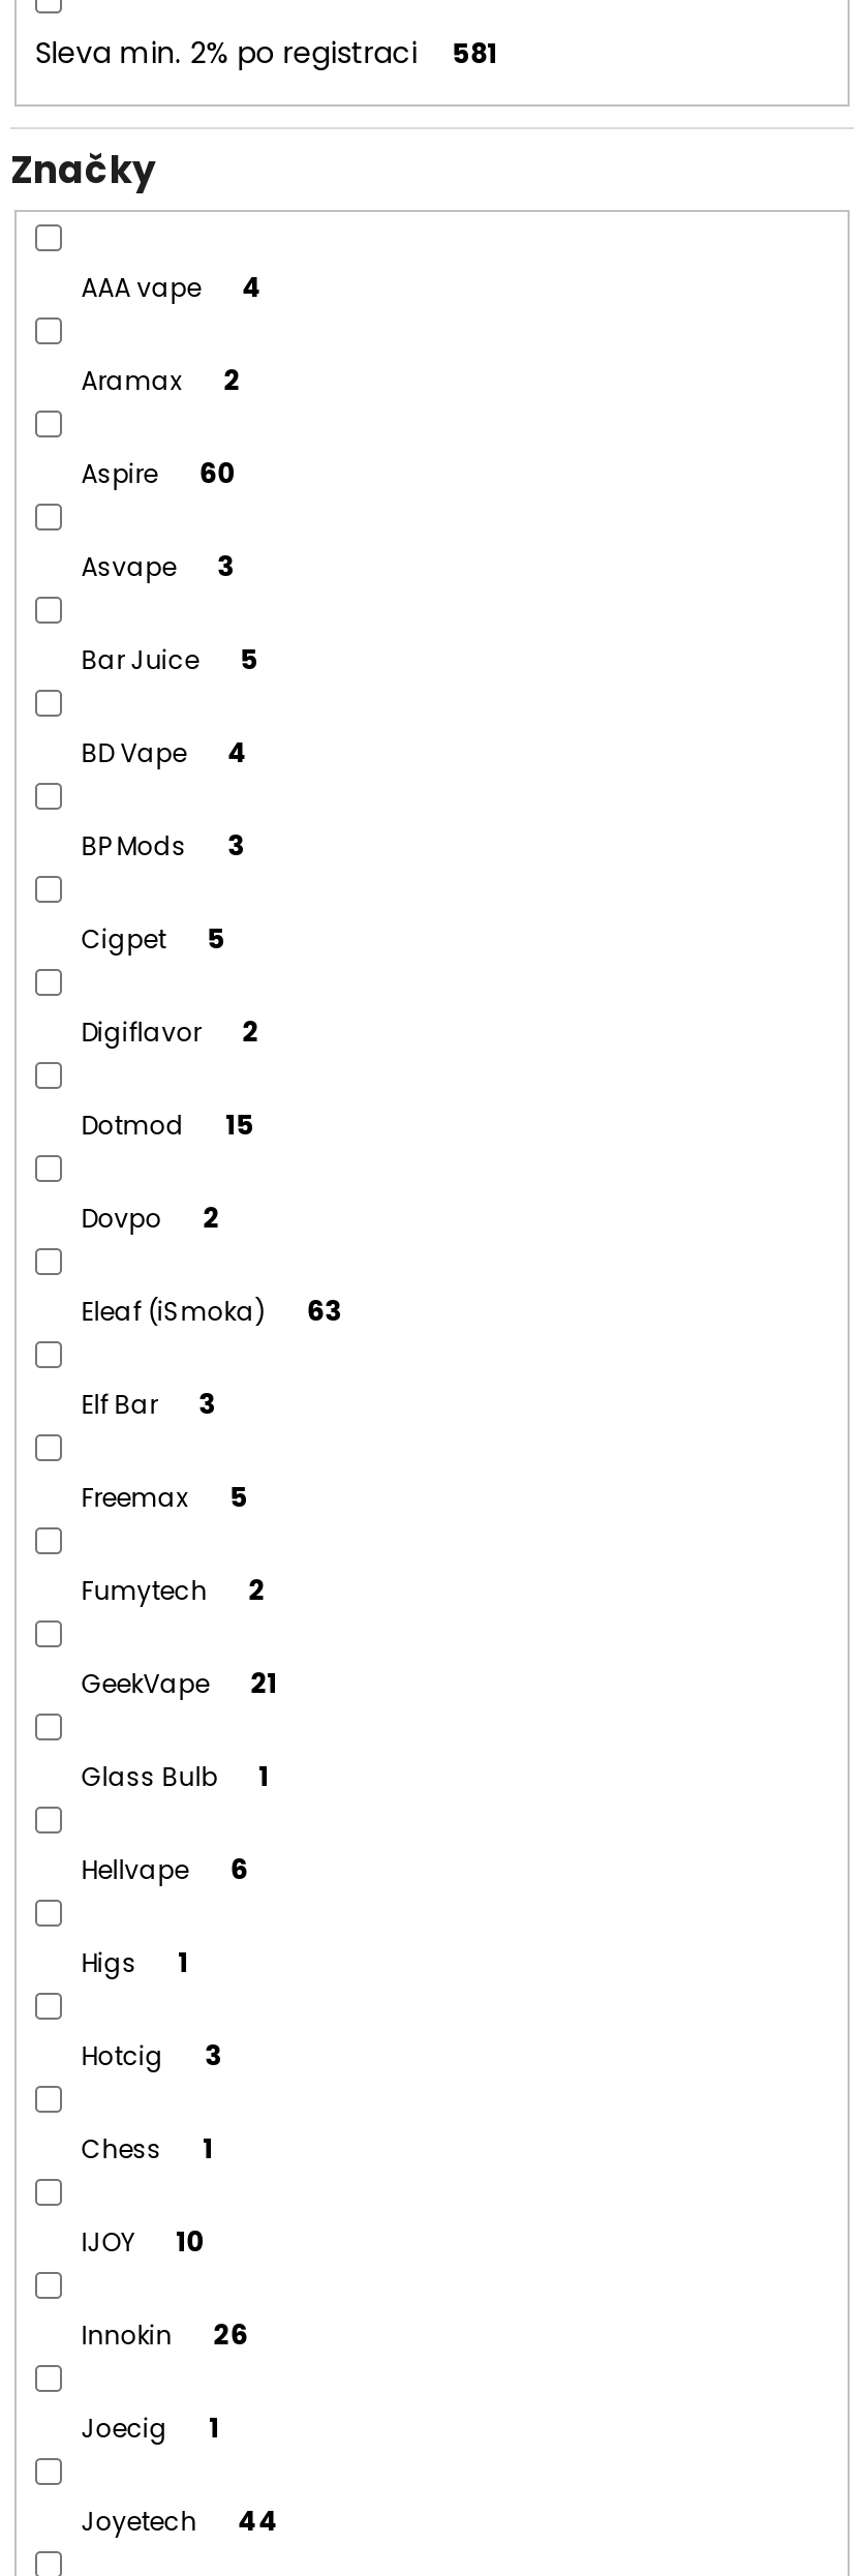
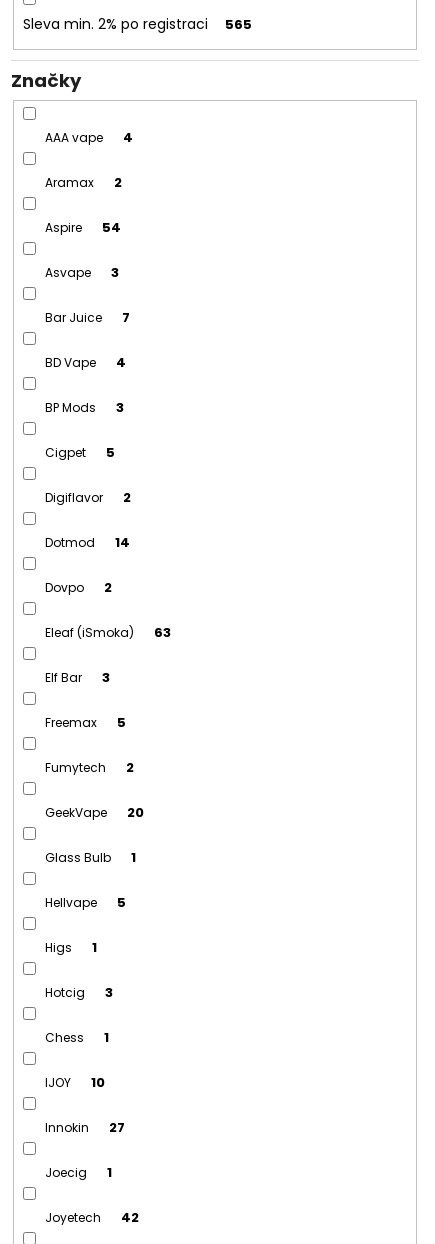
- Sleva min. 2% po registraci 581
+ Sleva min. 2% po registraci 565

- Aspire 60
+ Aspire 54

- Bar Juice 5
+ Bar Juice 7

- Dotmod 15
+ Dotmod 14

- GeekVape 21
+ GeekVape 20

- Hellvape 6
+ Hellvape 5

- Innokin 26
+ Innokin 27

- Joyetech 44
+ Joyetech 42
